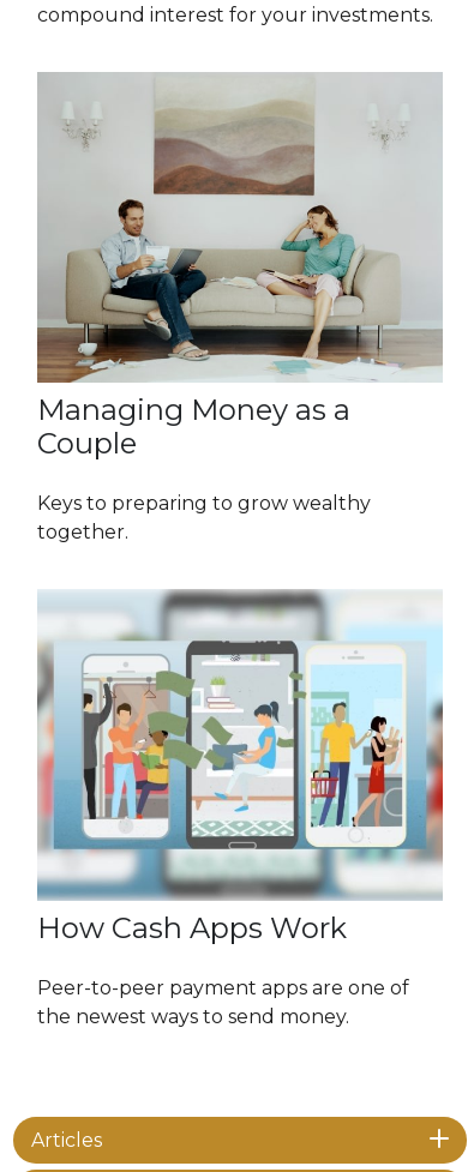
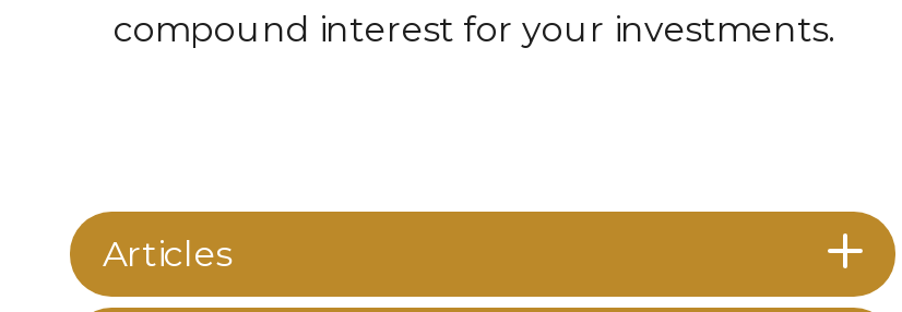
- [image]
- Managing Money as a
- Couple
- Keys to preparing to grow wealthy
- together.

- [image]
- How Cash Apps Work
- Peer-to-peer payment apps are one of
- the newest ways to send money.
